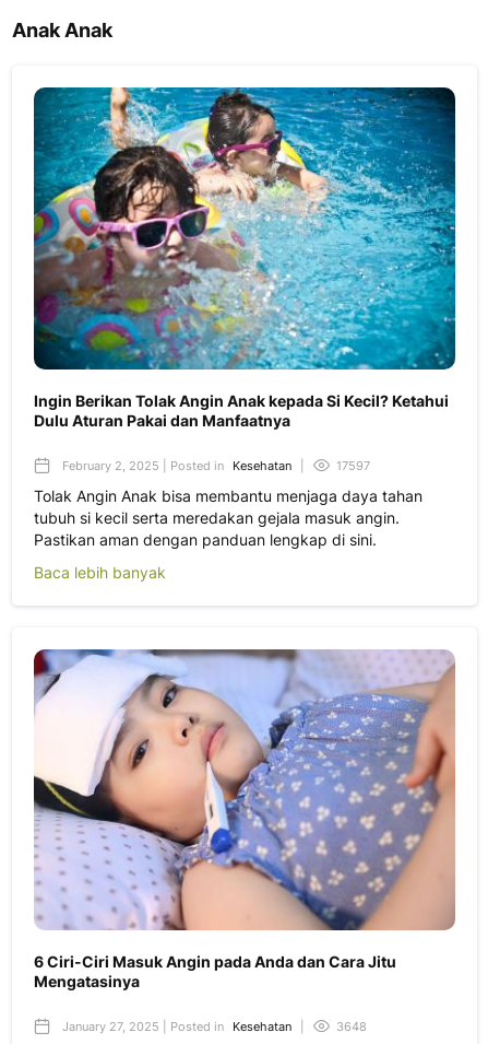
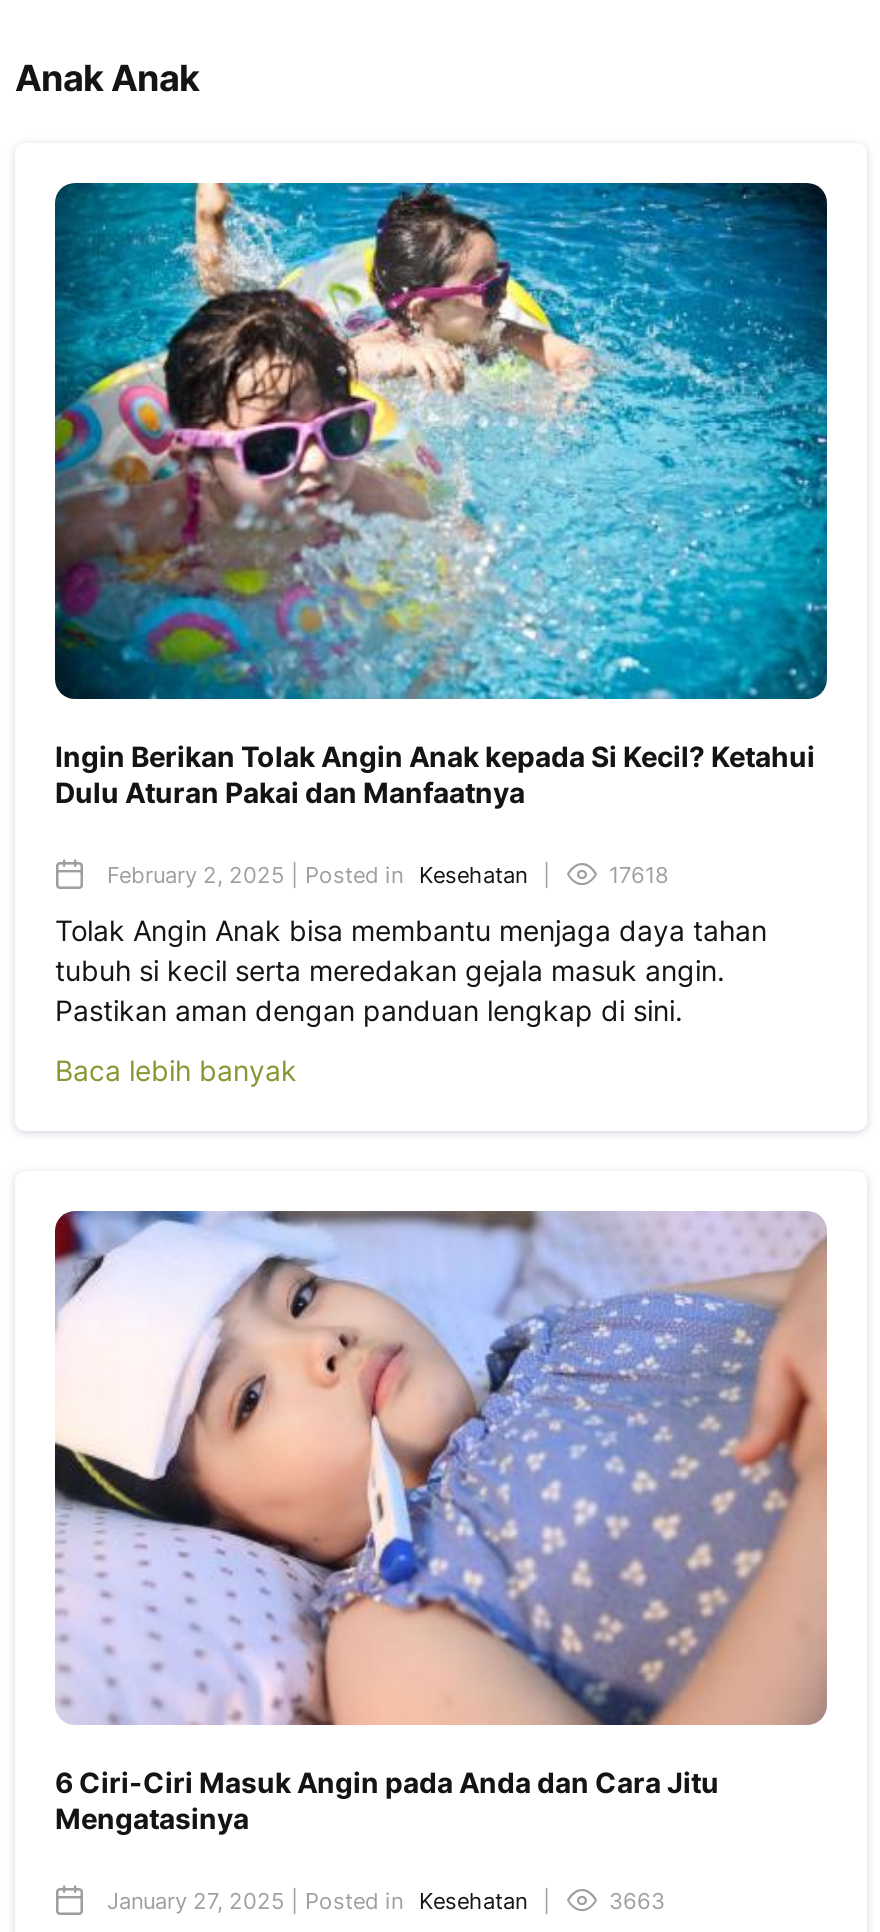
- 17597
+ 17618

- 3648
+ 3663
